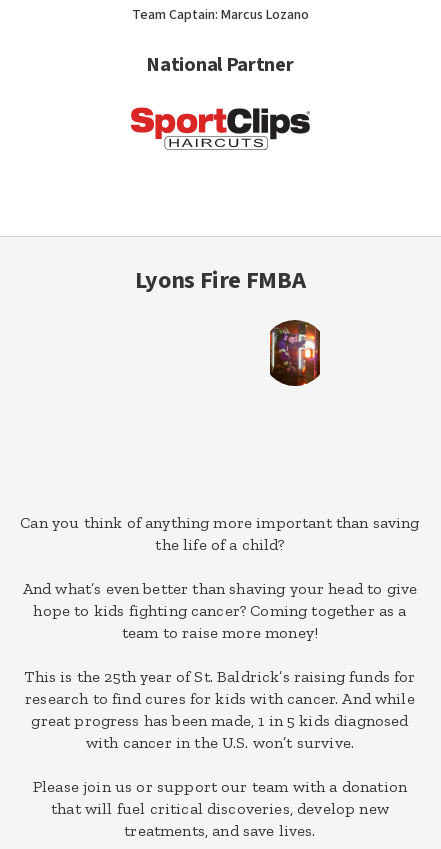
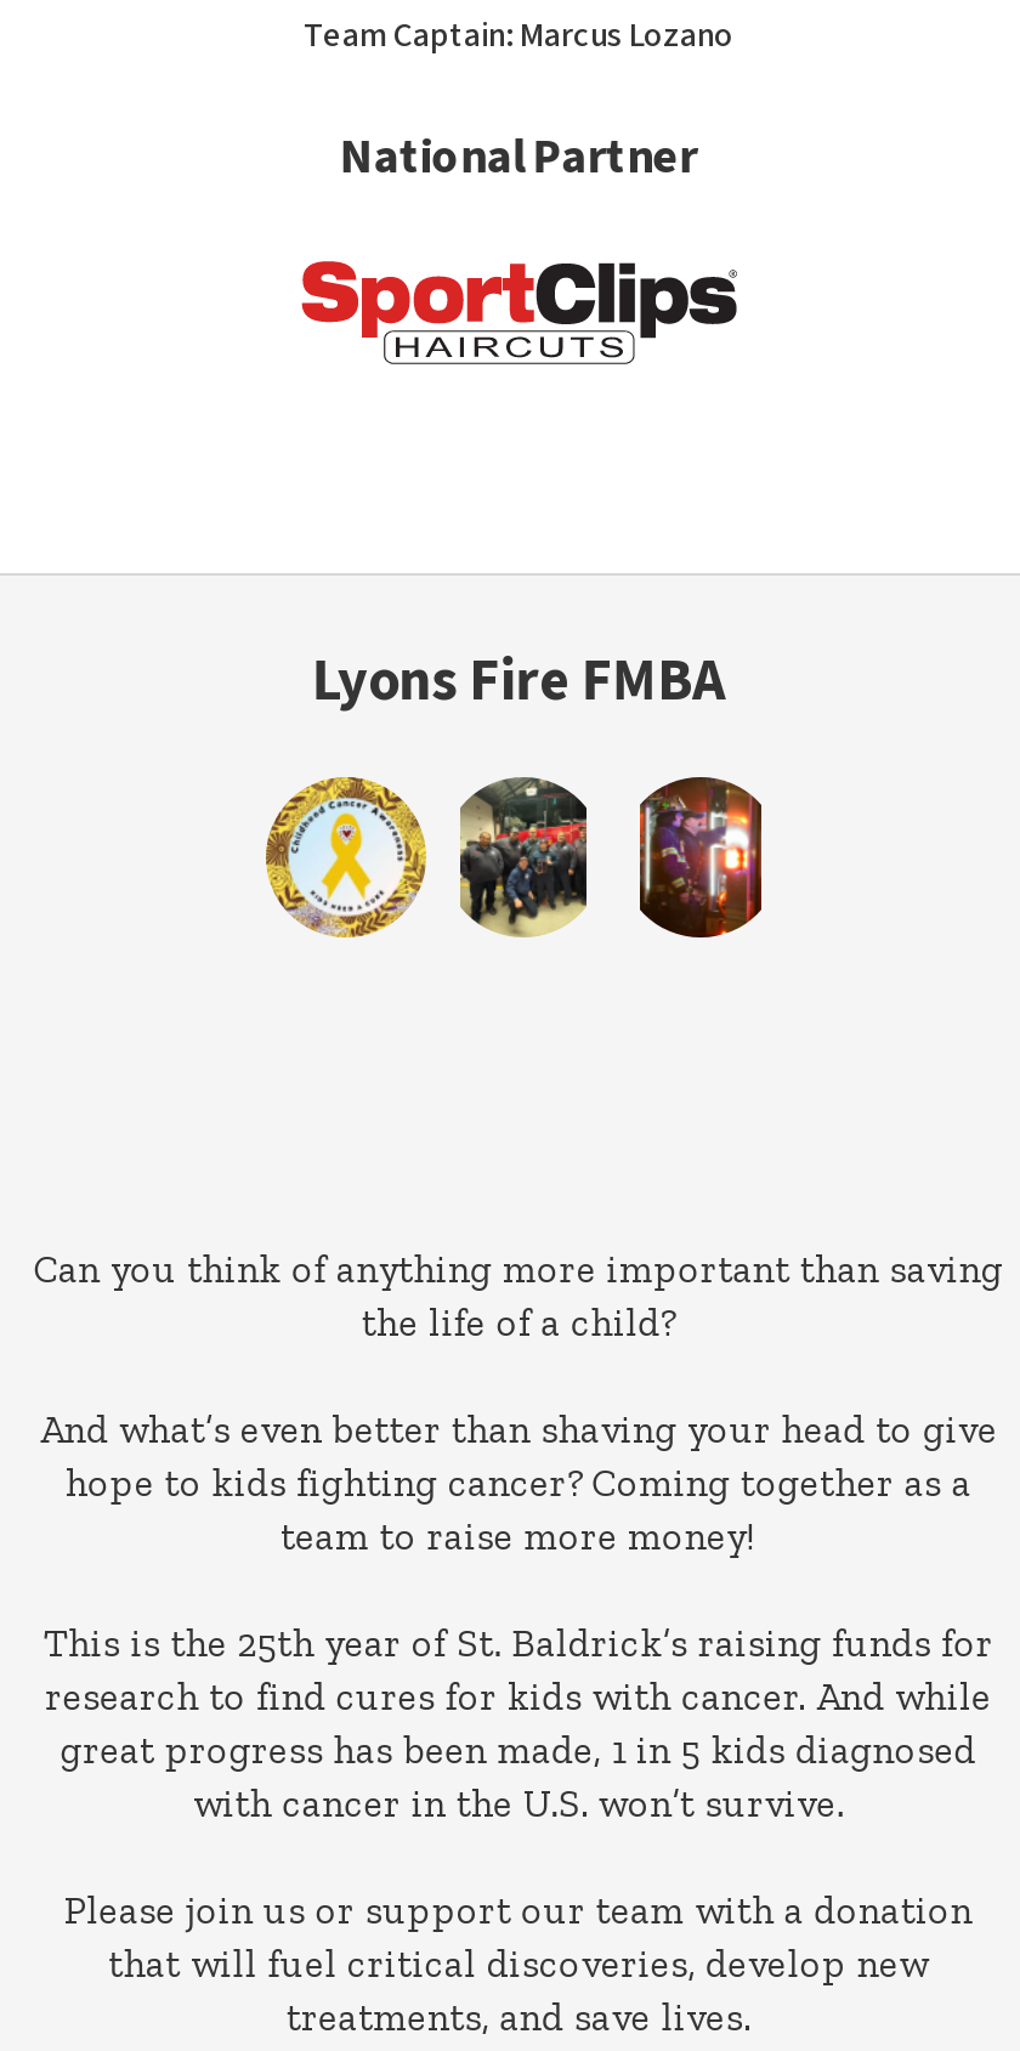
+ [image]

+ [image]
